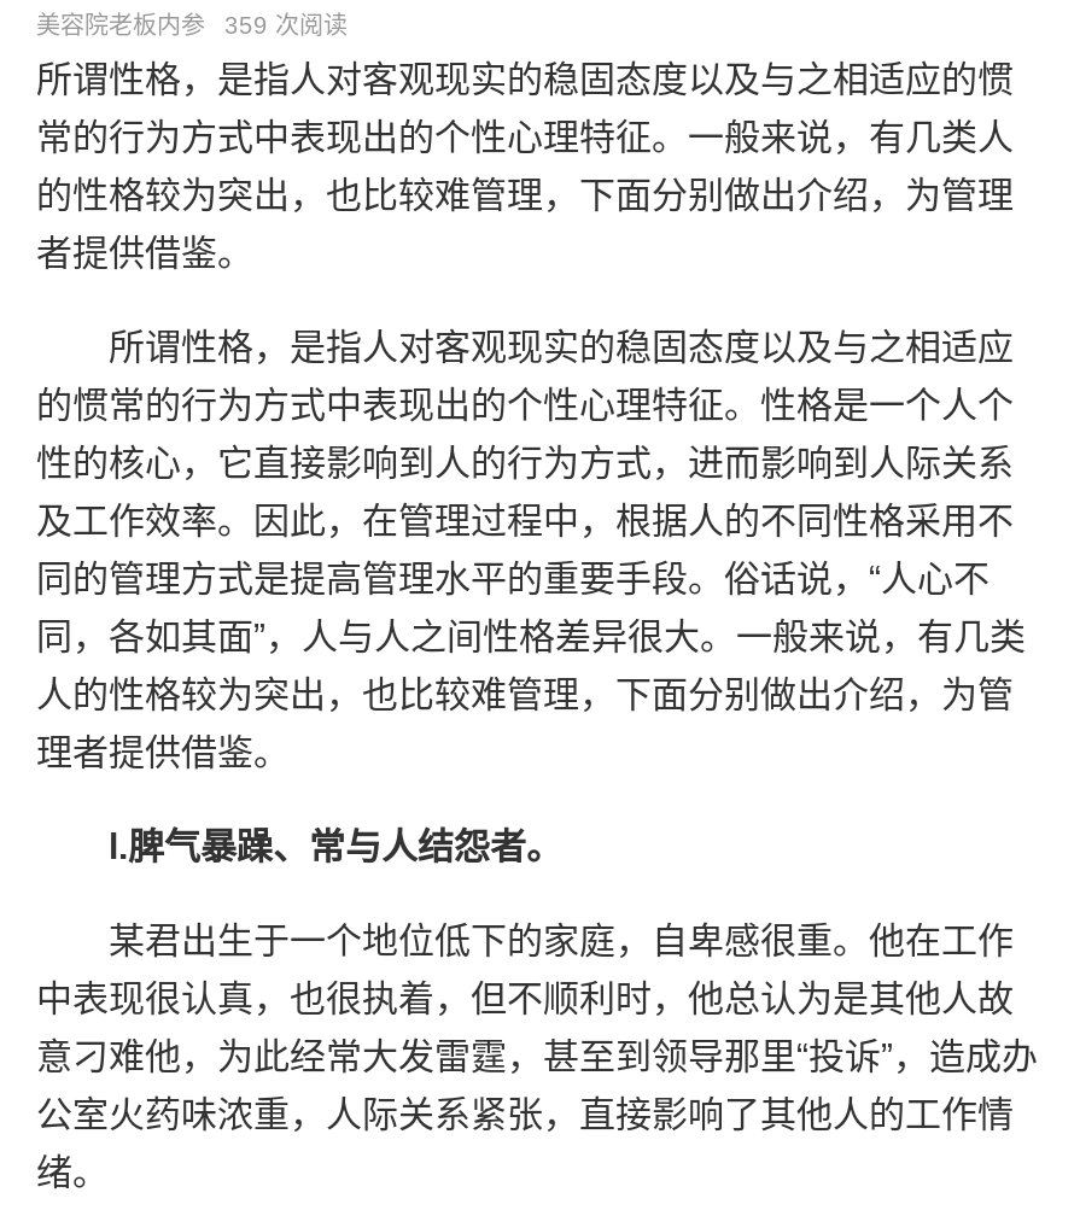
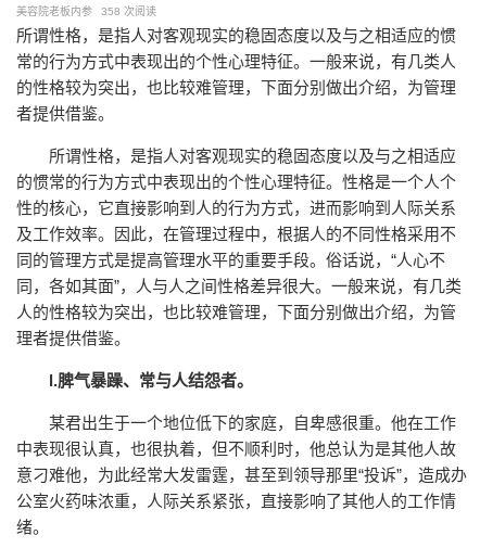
- 美容院老板内参 359 次阅读
+ 美容院老板内参 358 次阅读
